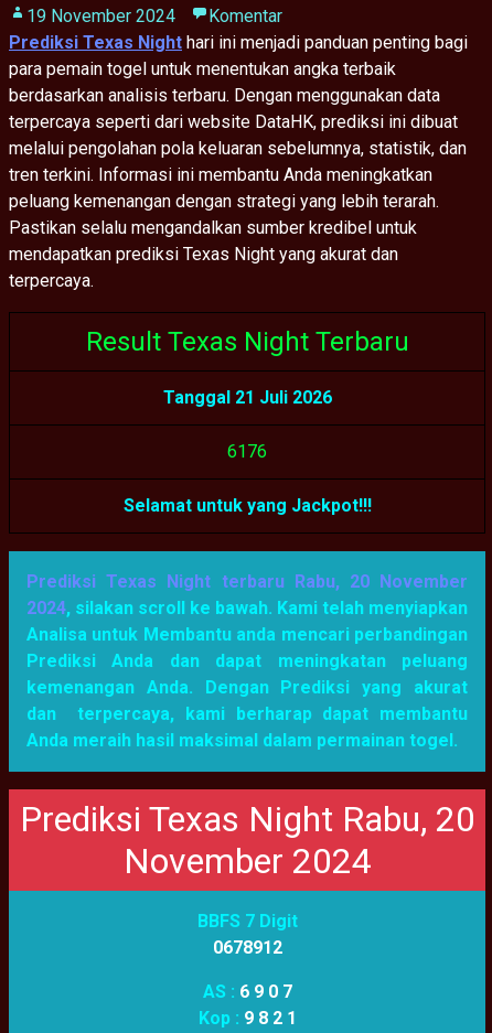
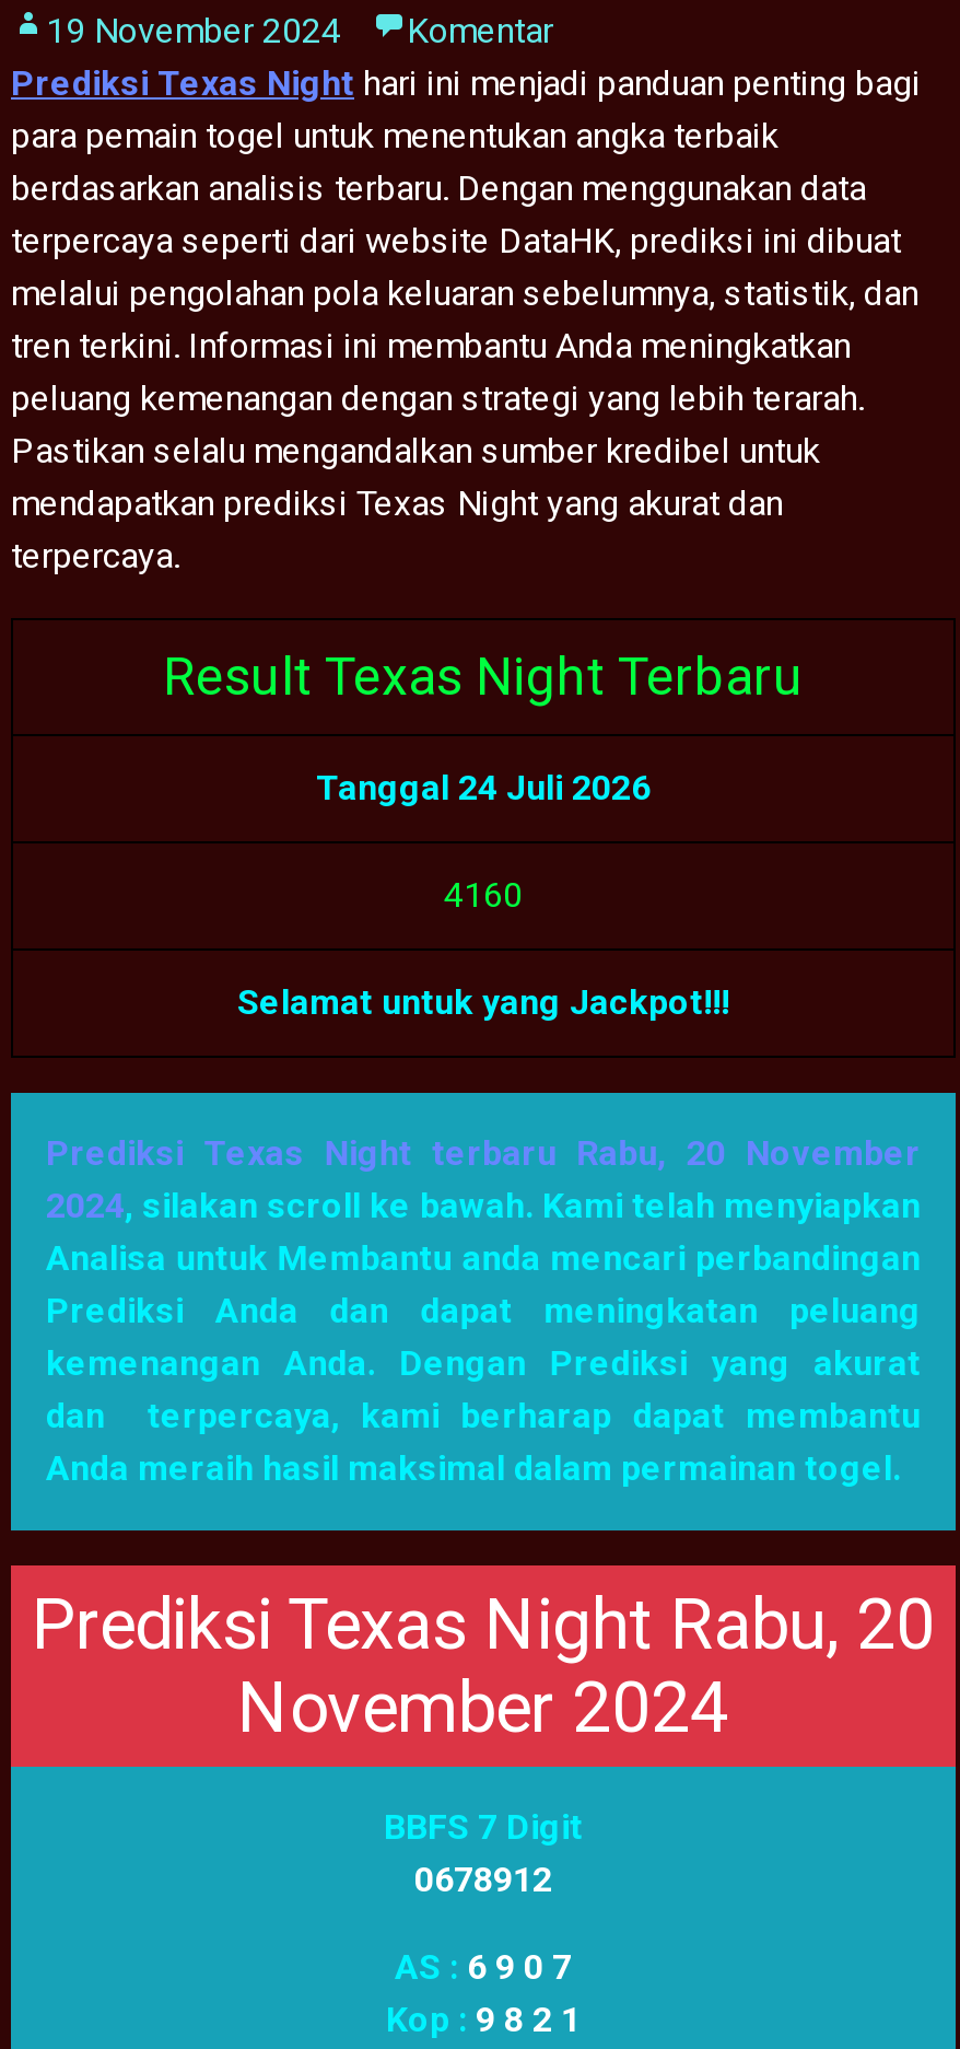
- Tanggal 21 Juli 2026
+ Tanggal 24 Juli 2026

- 61 76
+ 41 60
